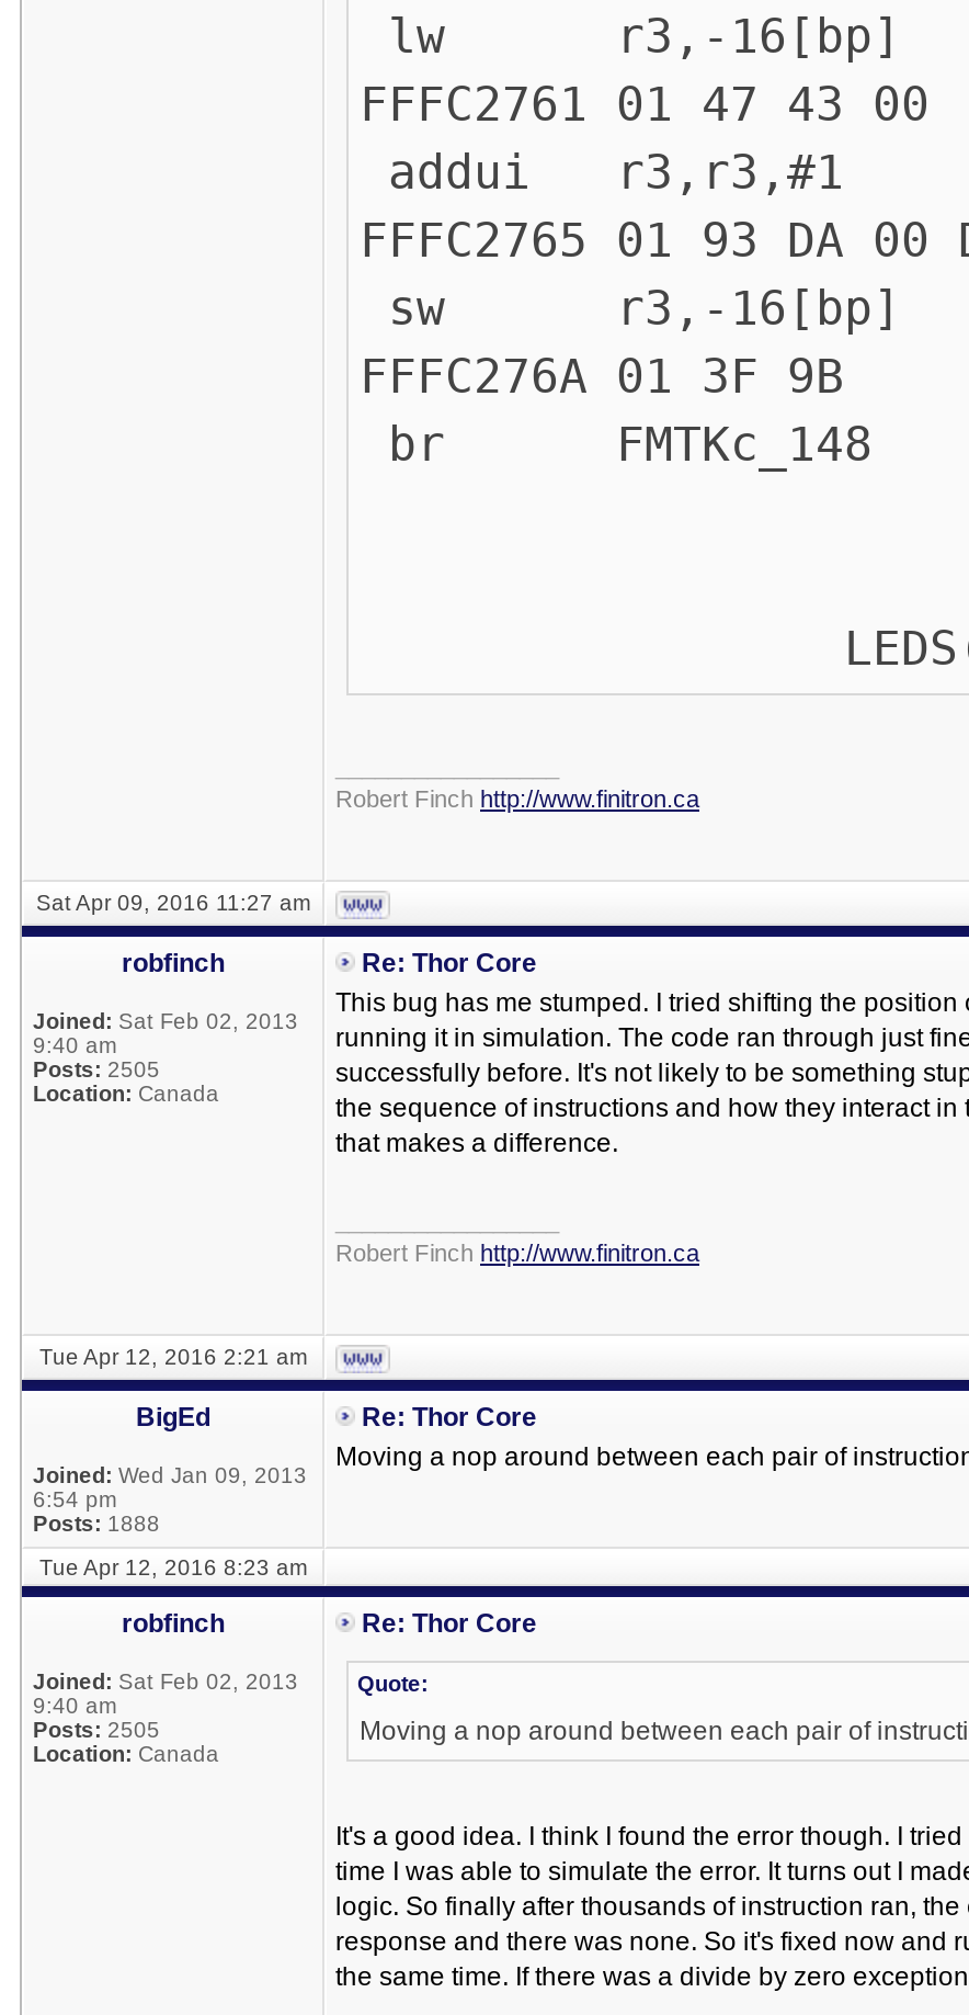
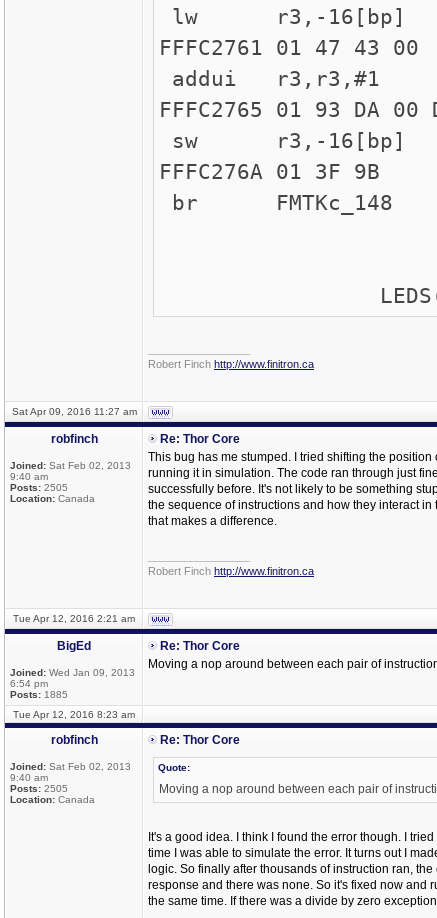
- Posts: 1888
+ Posts: 1885
